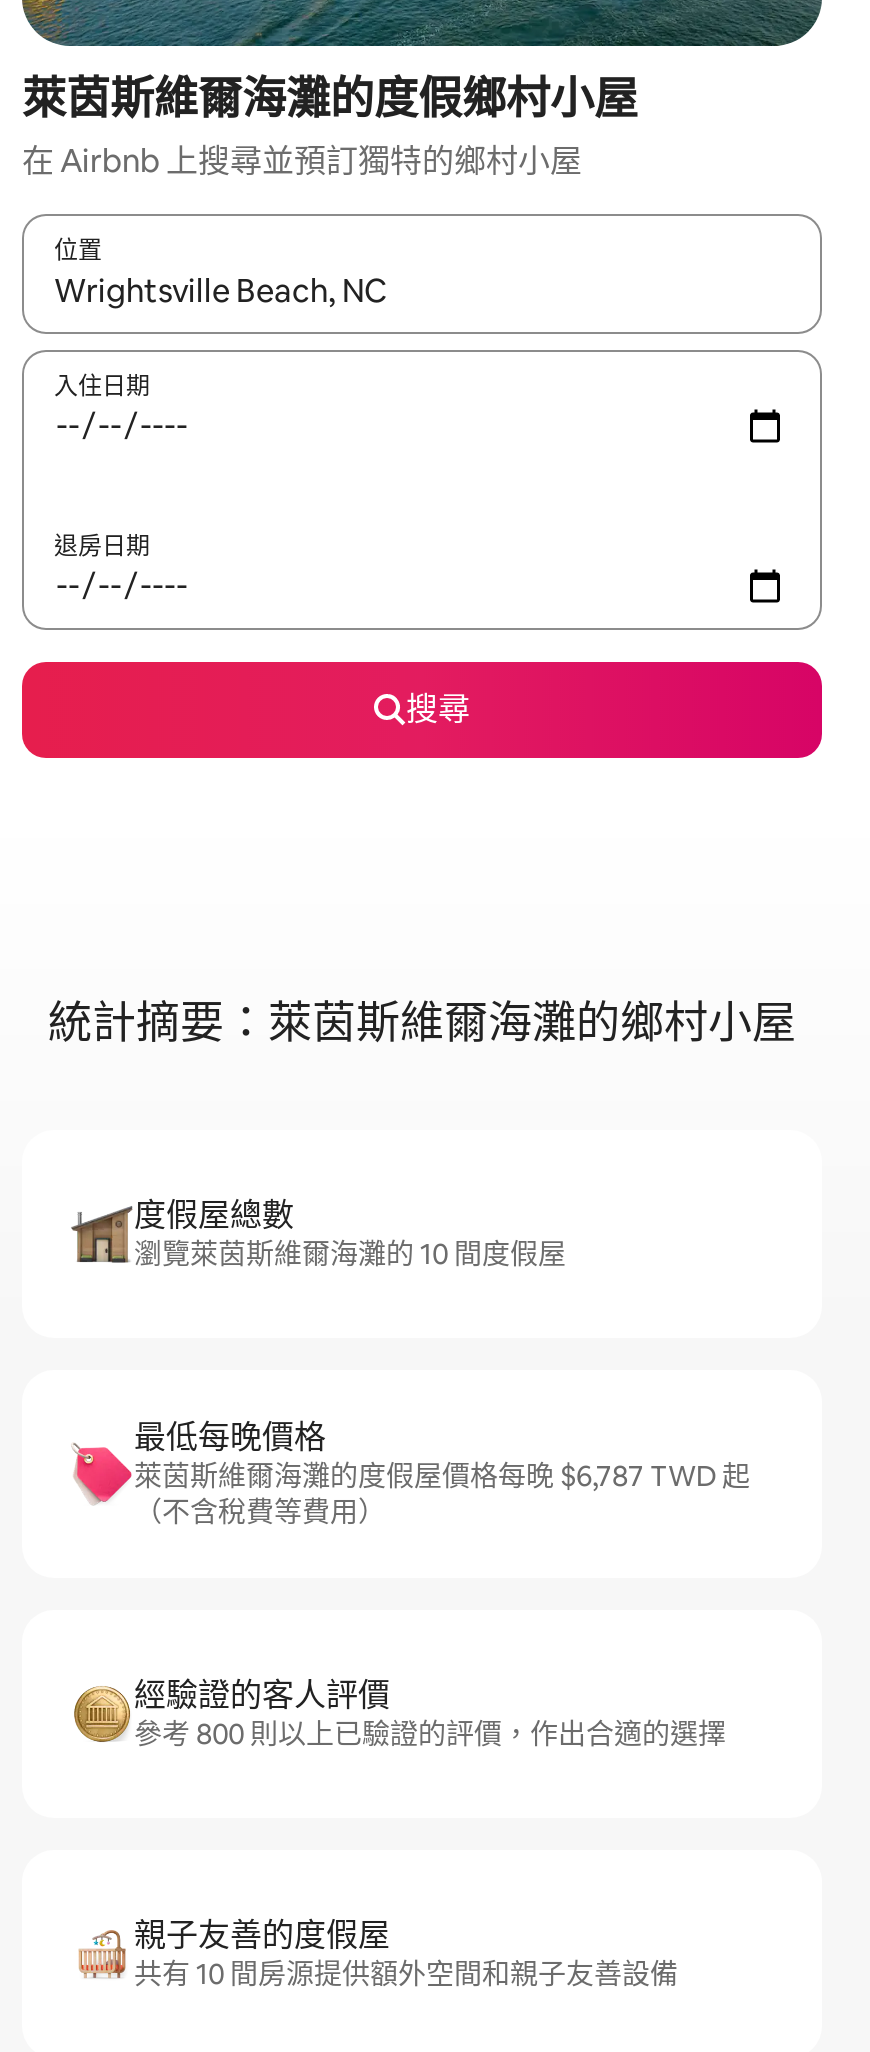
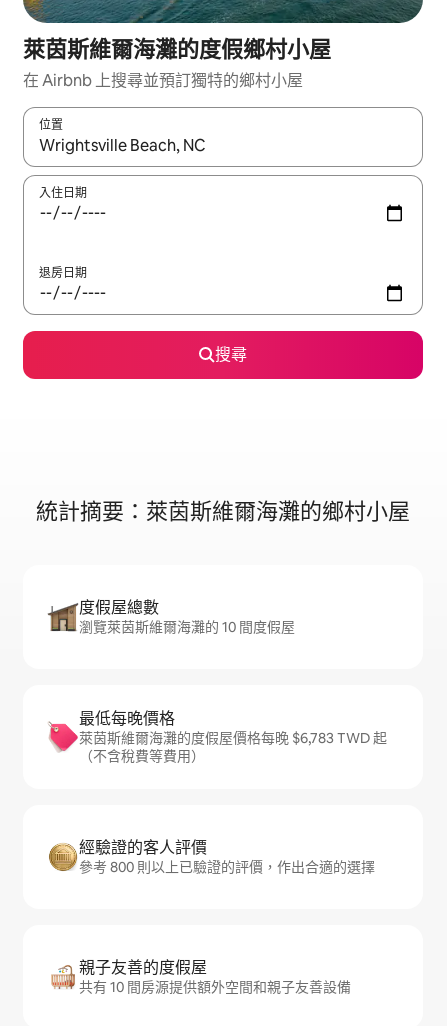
- 萊茵斯維爾海灘的度假屋價格每晚 $6,787 TWD 起
+ 萊茵斯維爾海灘的度假屋價格每晚 $6,783 TWD 起
